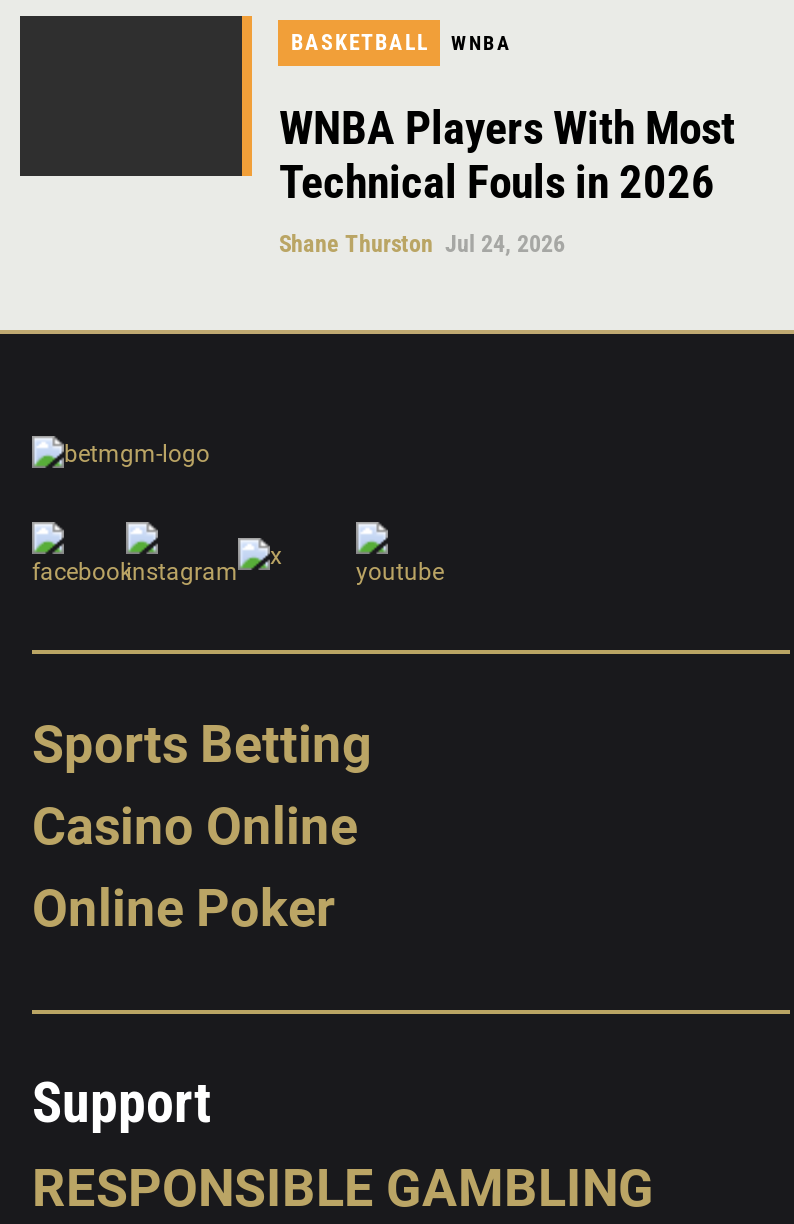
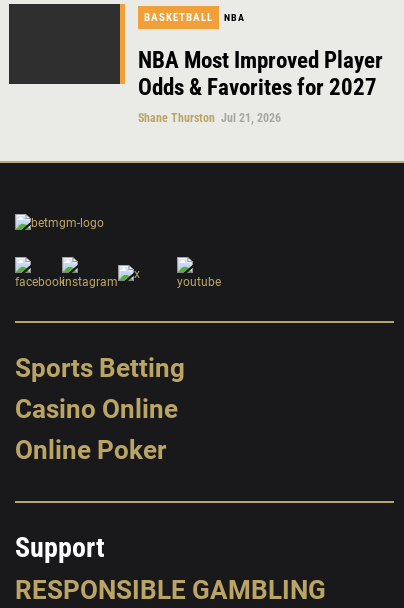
- WNBA
+ NBA

- WNBA Players With Most
- Technical Fouls in 2026
- Shane Thurston Jul 24, 2026
+ NBA Most Improved Player
+ Odds & Favorites for 2027
+ Shane Thurston Jul 21, 2026
